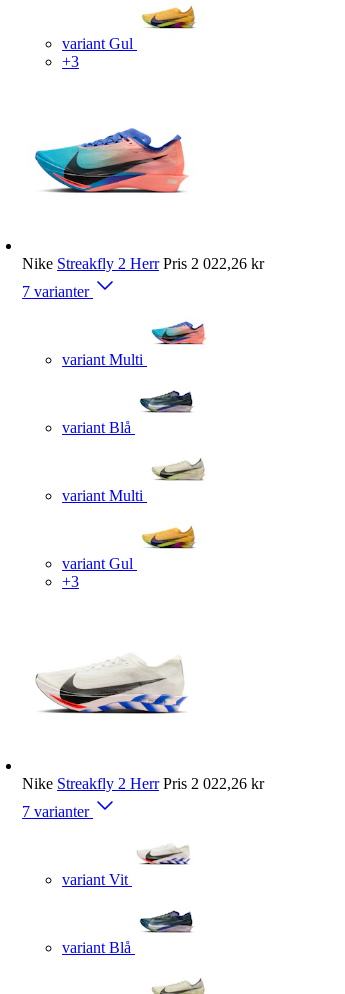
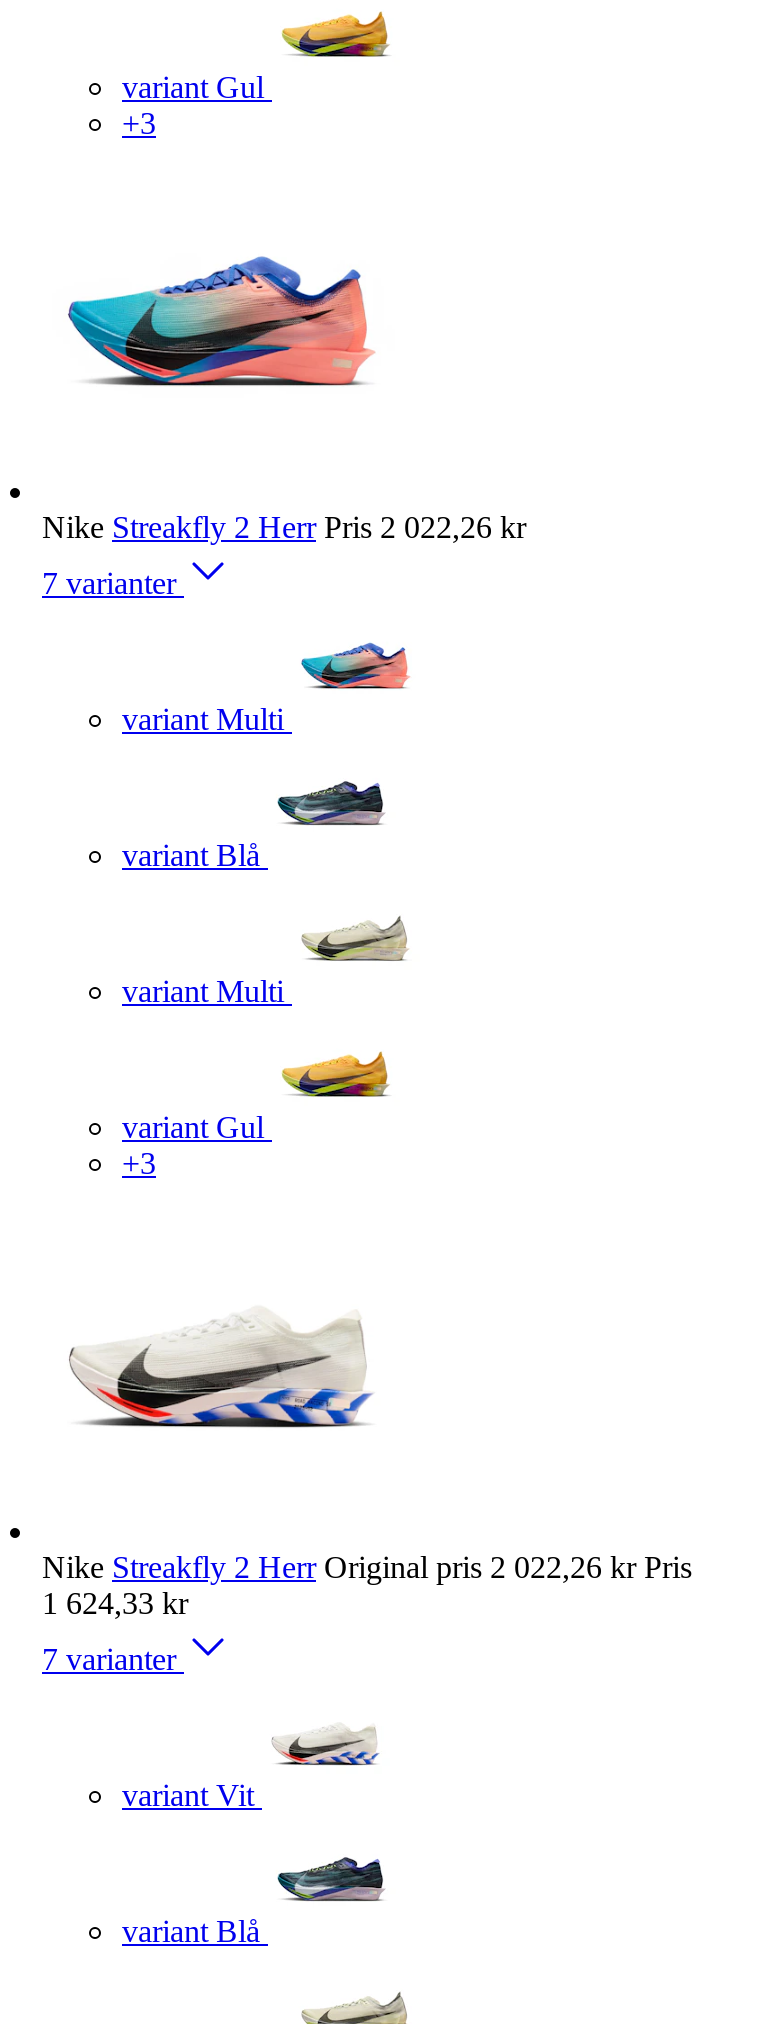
- Nike Streakfly 2 Herr Pris 2 022,26 kr
+ Nike Streakfly 2 Herr Original pris 2 022,26 kr Pris
+ 1 624,33 kr
